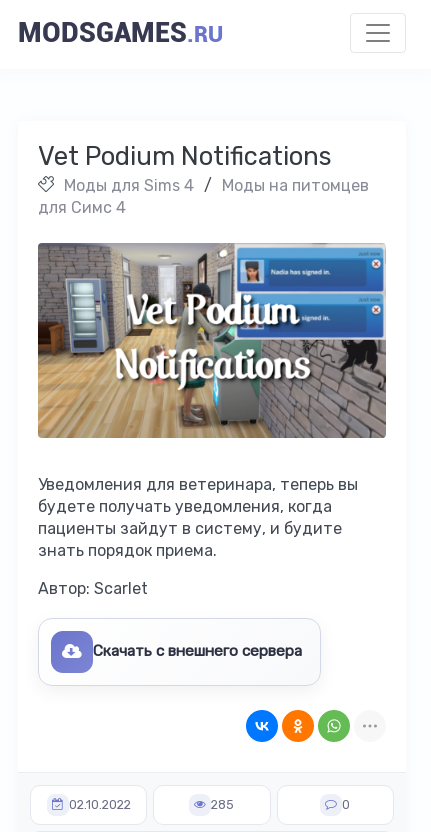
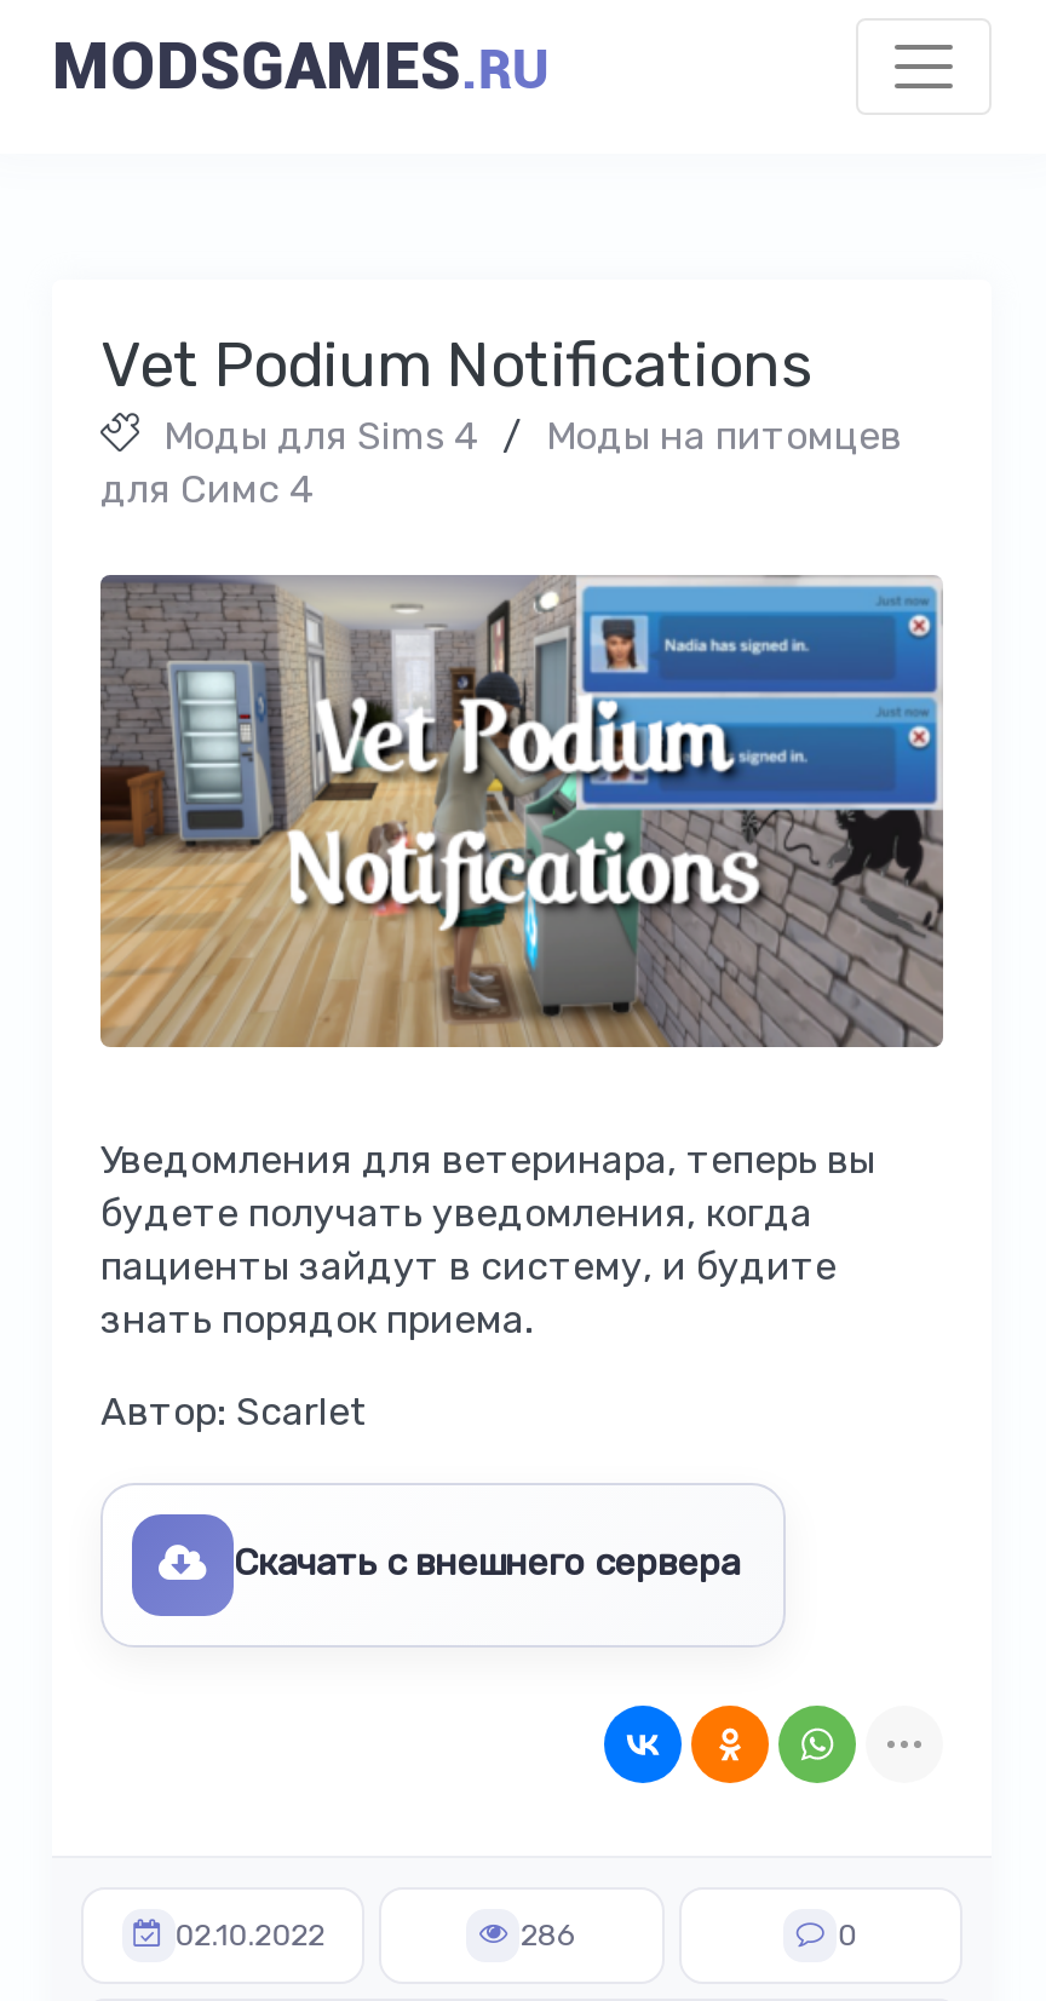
- 285
+ 286
